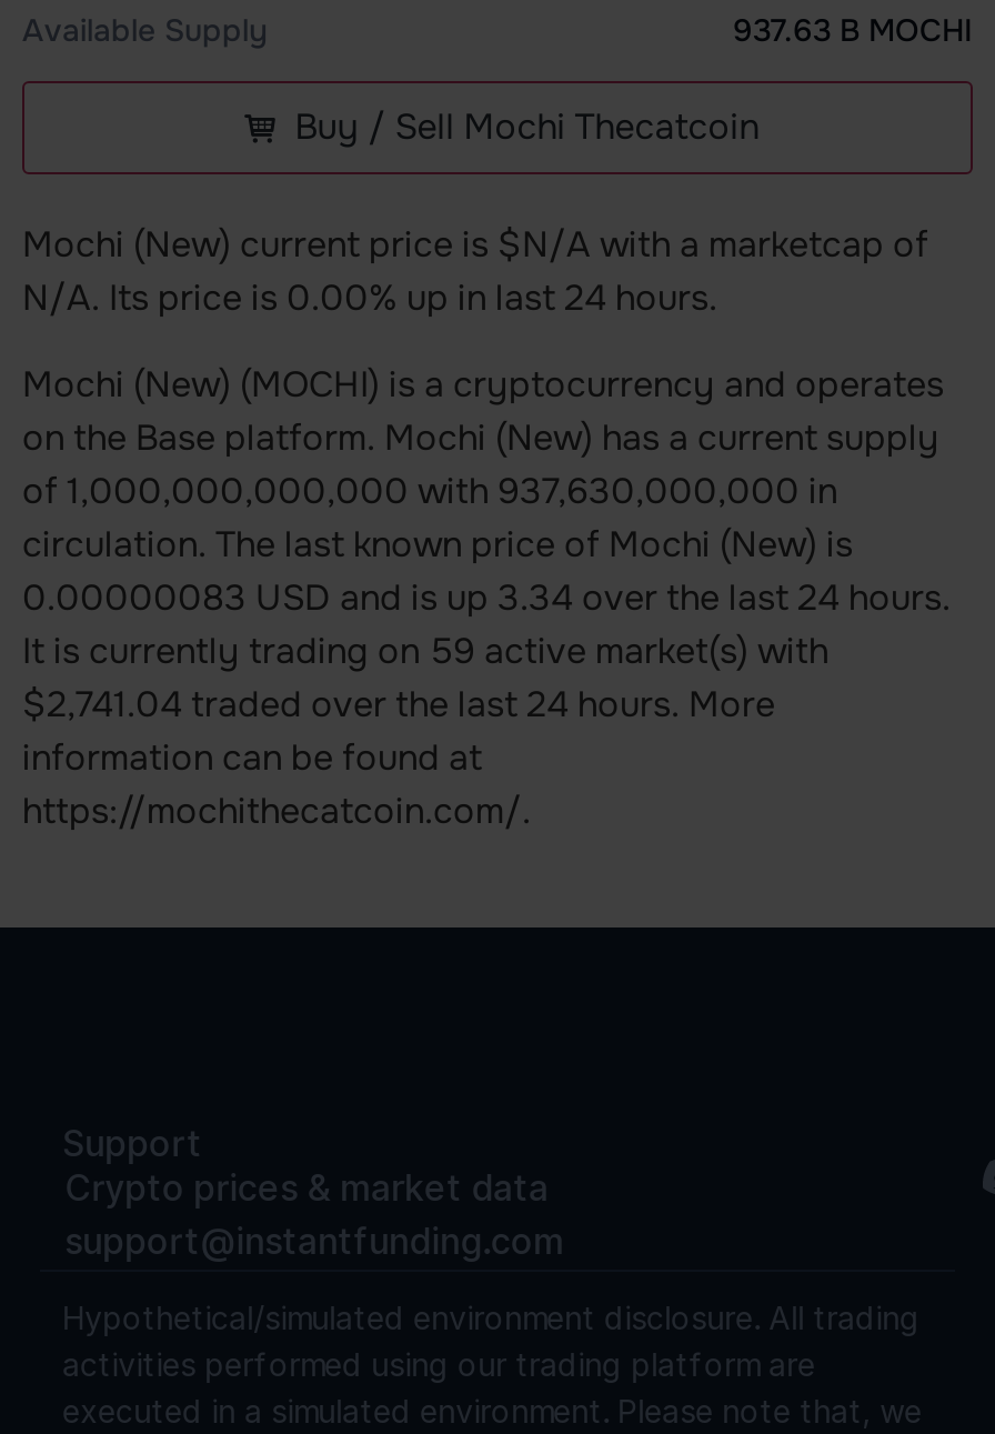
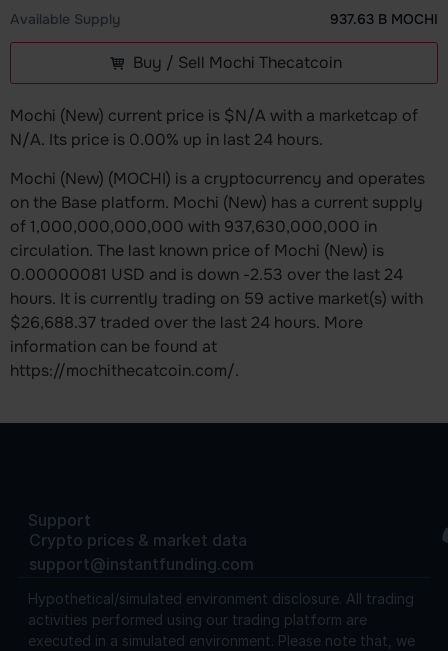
- 0.00000083 USD and is up 3.34 over the last 24 hours.
- It is currently trading on 59 active market(s) with
- $2,741.04 traded over the last 24 hours. More
+ 0.00000081 USD and is down -2.53 over the last 24
+ hours. It is currently trading on 59 active market(s) with
+ $26,688.37 traded over the last 24 hours. More
